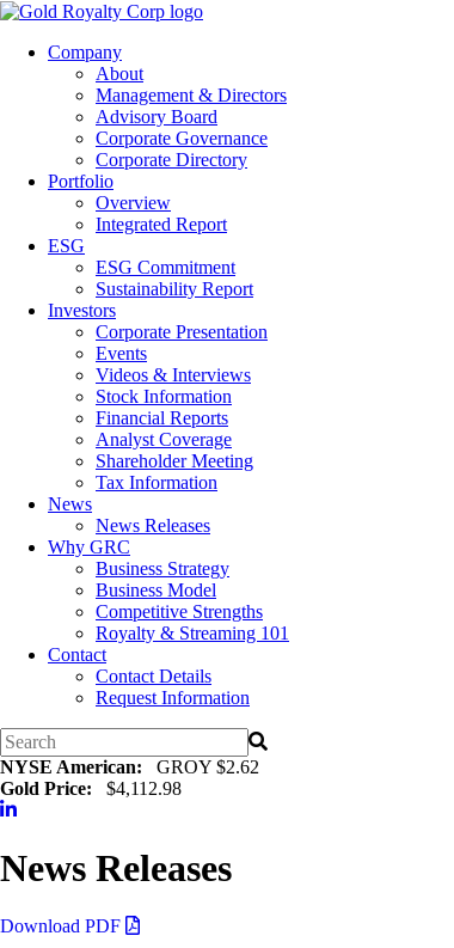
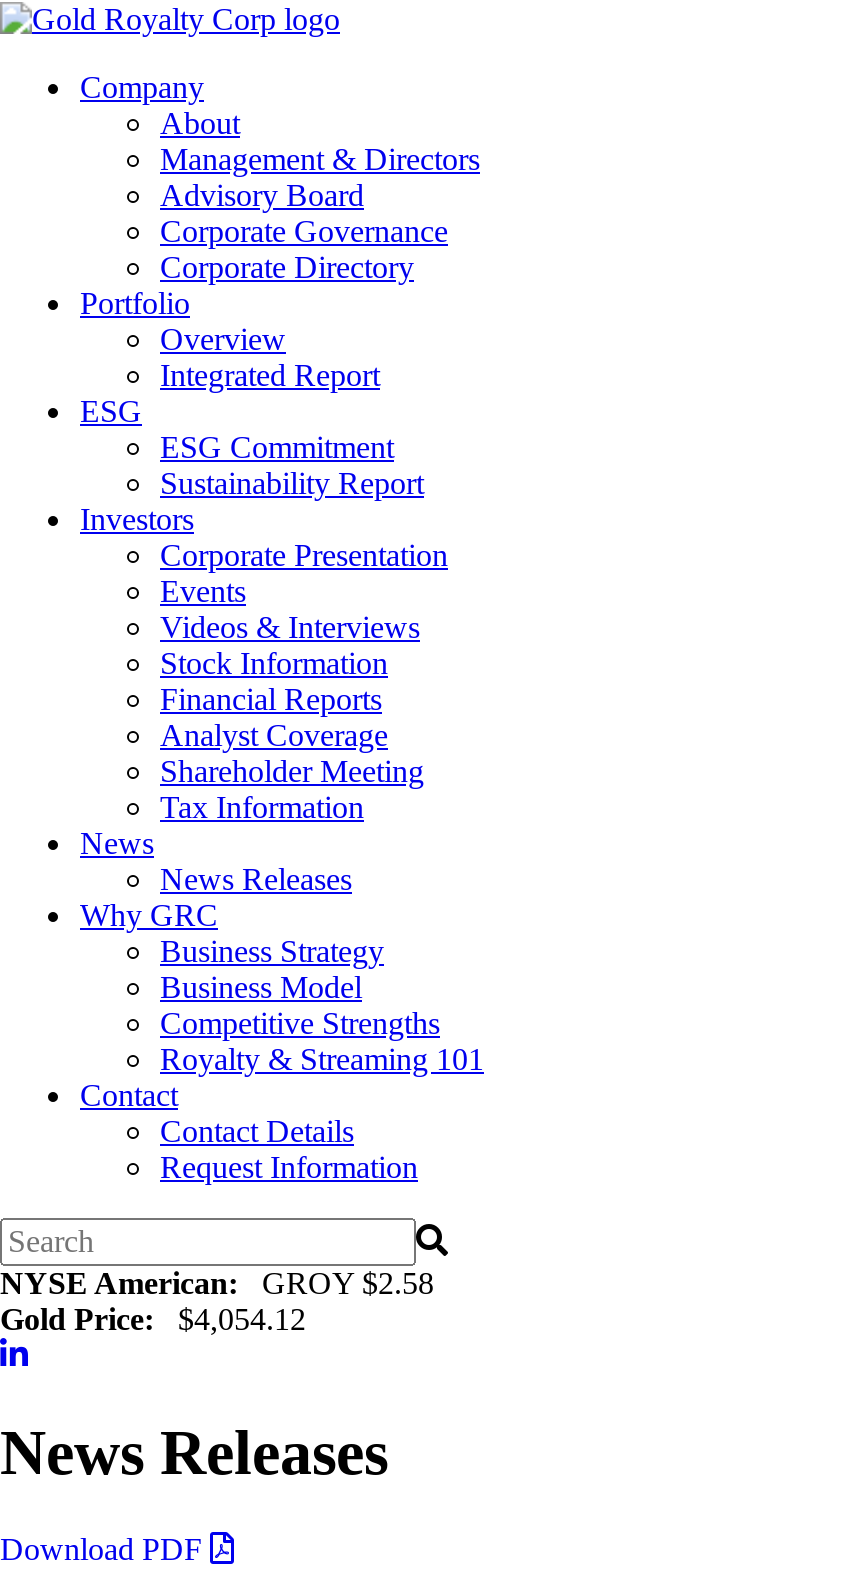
- NYSE American:GROY $2.62
+ NYSE American:GROY $2.58

- Gold Price: $4,112.98
+ Gold Price: $4,054.12
